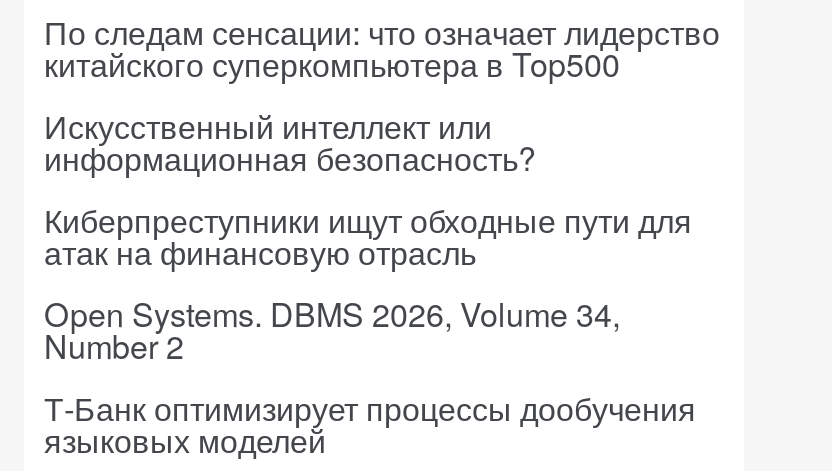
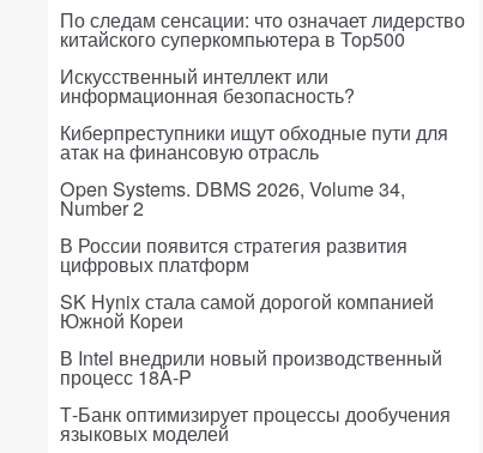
+ В России появится стратегия развития
+ цифровых платформ
+ SK Hynix стала самой дорогой компанией
+ Южной Кореи
+ В Intel внедрили новый производственный
+ процесс 18A-P
